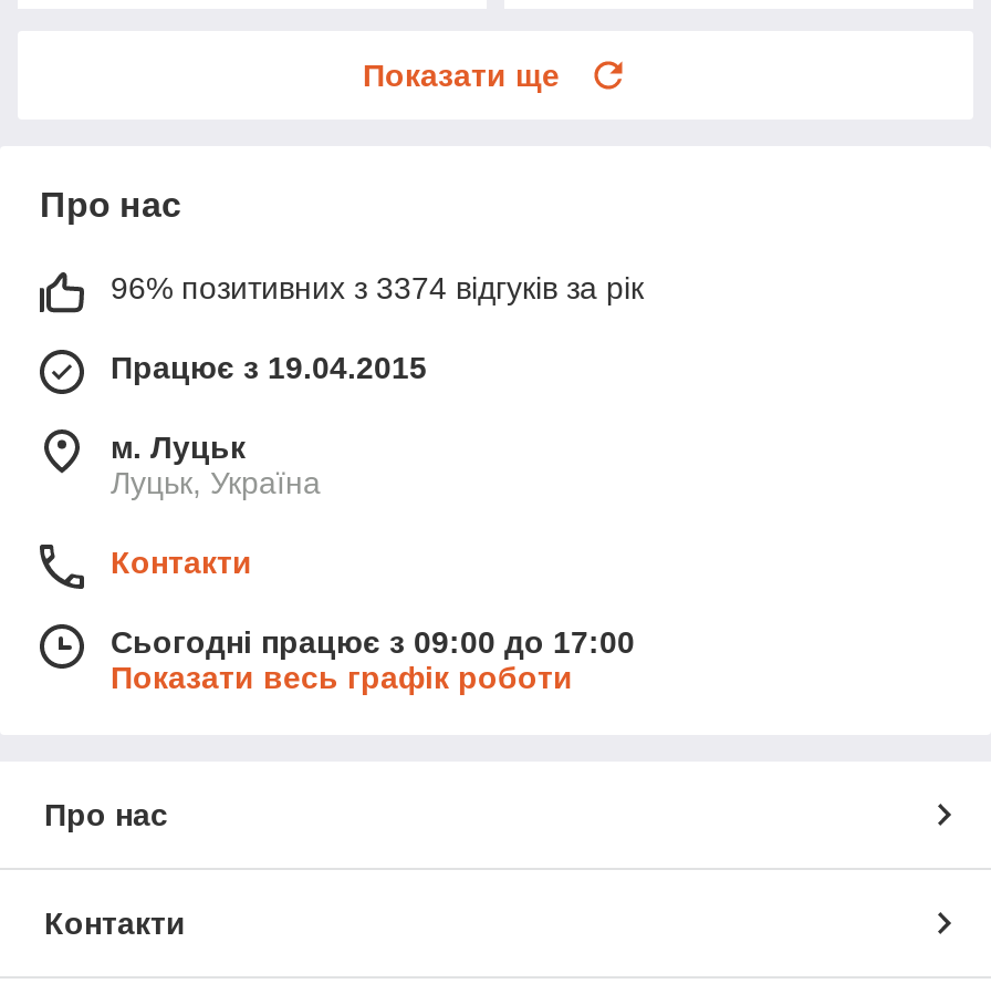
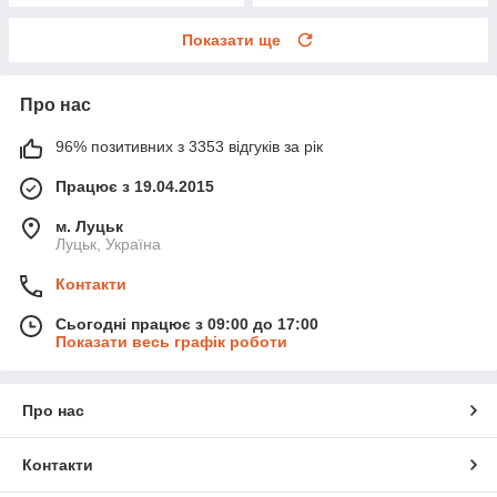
- 96% позитивних з 3374 відгуків за рік
+ 96% позитивних з 3353 відгуків за рік
